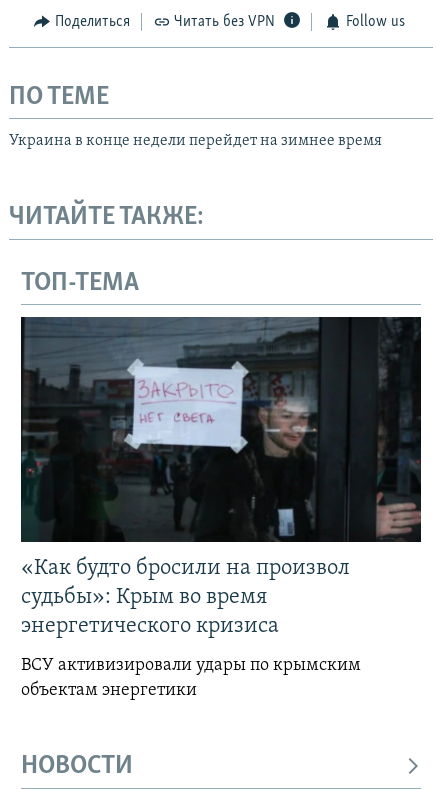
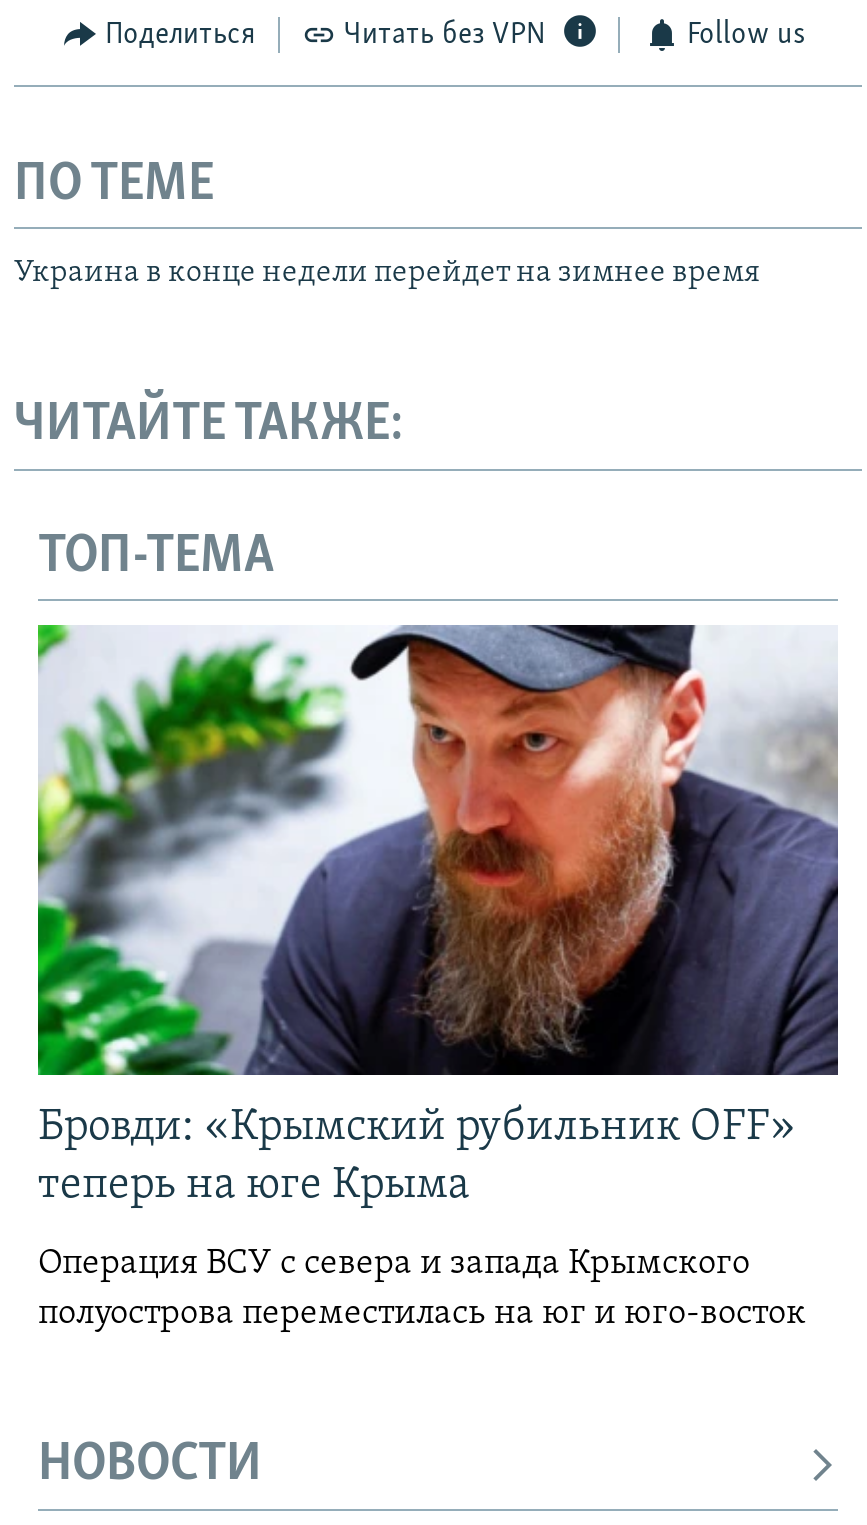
- [image]
- «Как будто бросили на произвол
- судьбы»: Крым во время
- энергетического кризиса
+ [image]
+ Бровди: «Крымский рубильник OFF»
+ теперь на юге Крыма

- ВСУ активизировали удары по крымским
- объектам энергетики
+ Операция ВСУ с севера и запада Крымского
+ полуострова переместилась на юг и юго-восток
